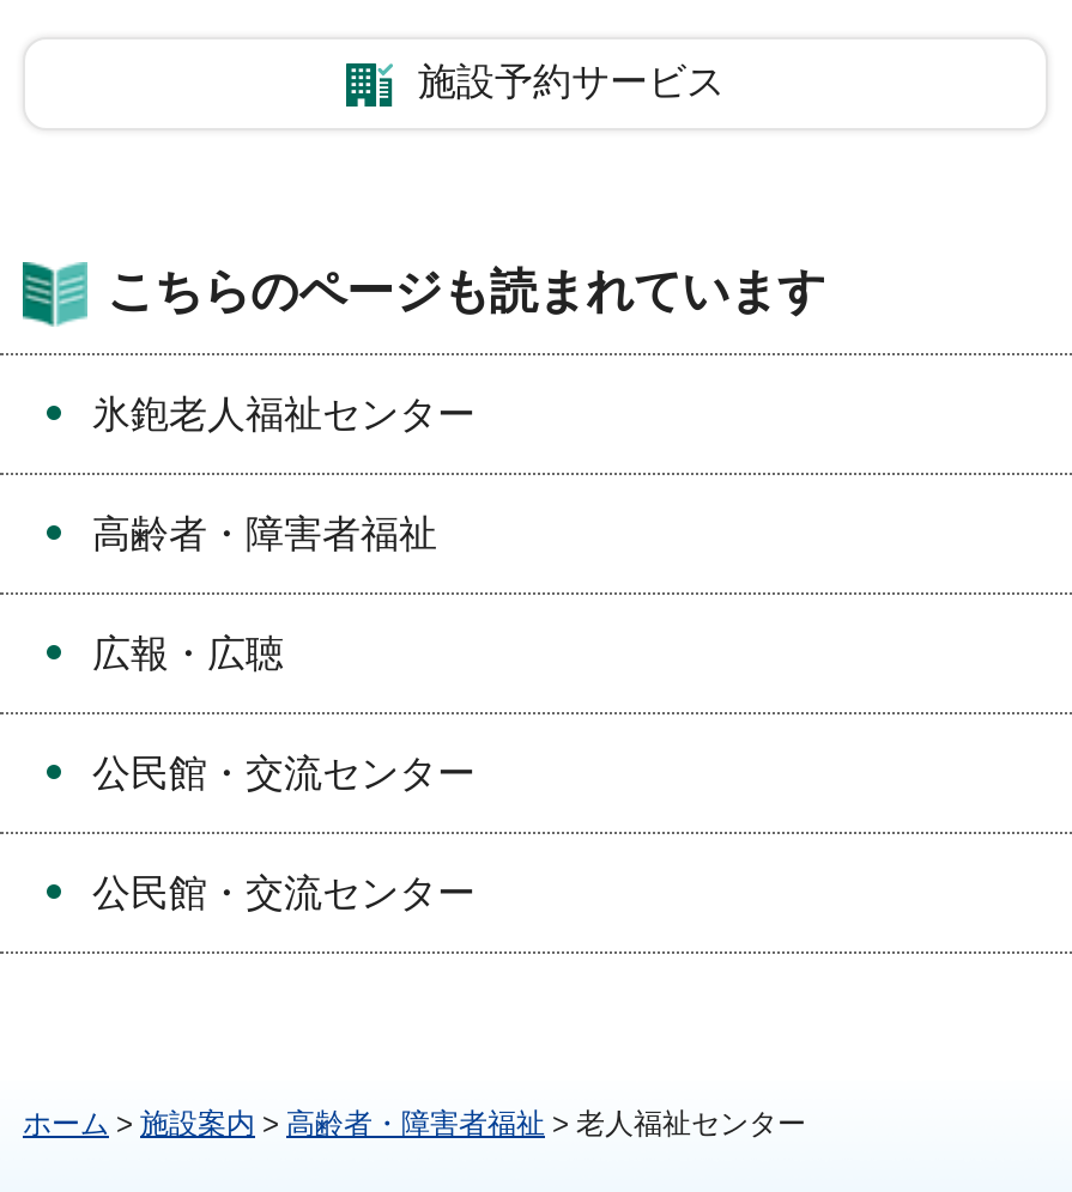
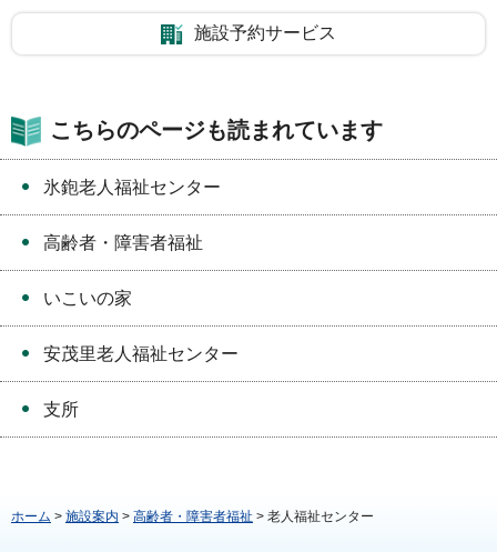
- 広報・広聴
+ いこいの家

- 公民館・交流センター
+ 安茂里老人福祉センター

- 公民館・交流センター
+ 支所
